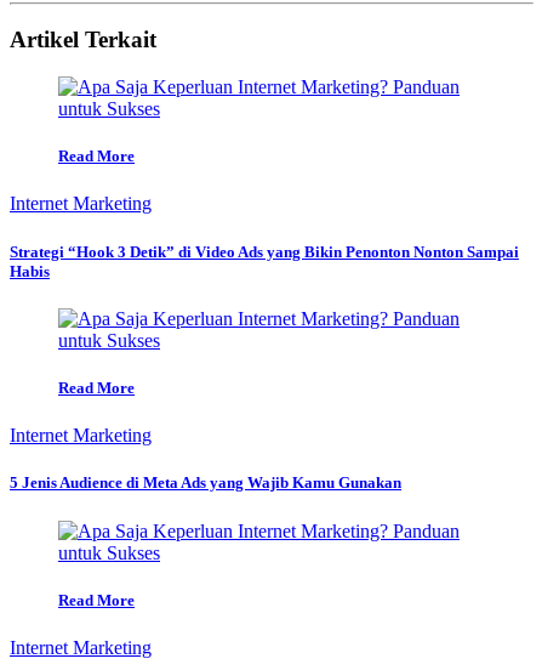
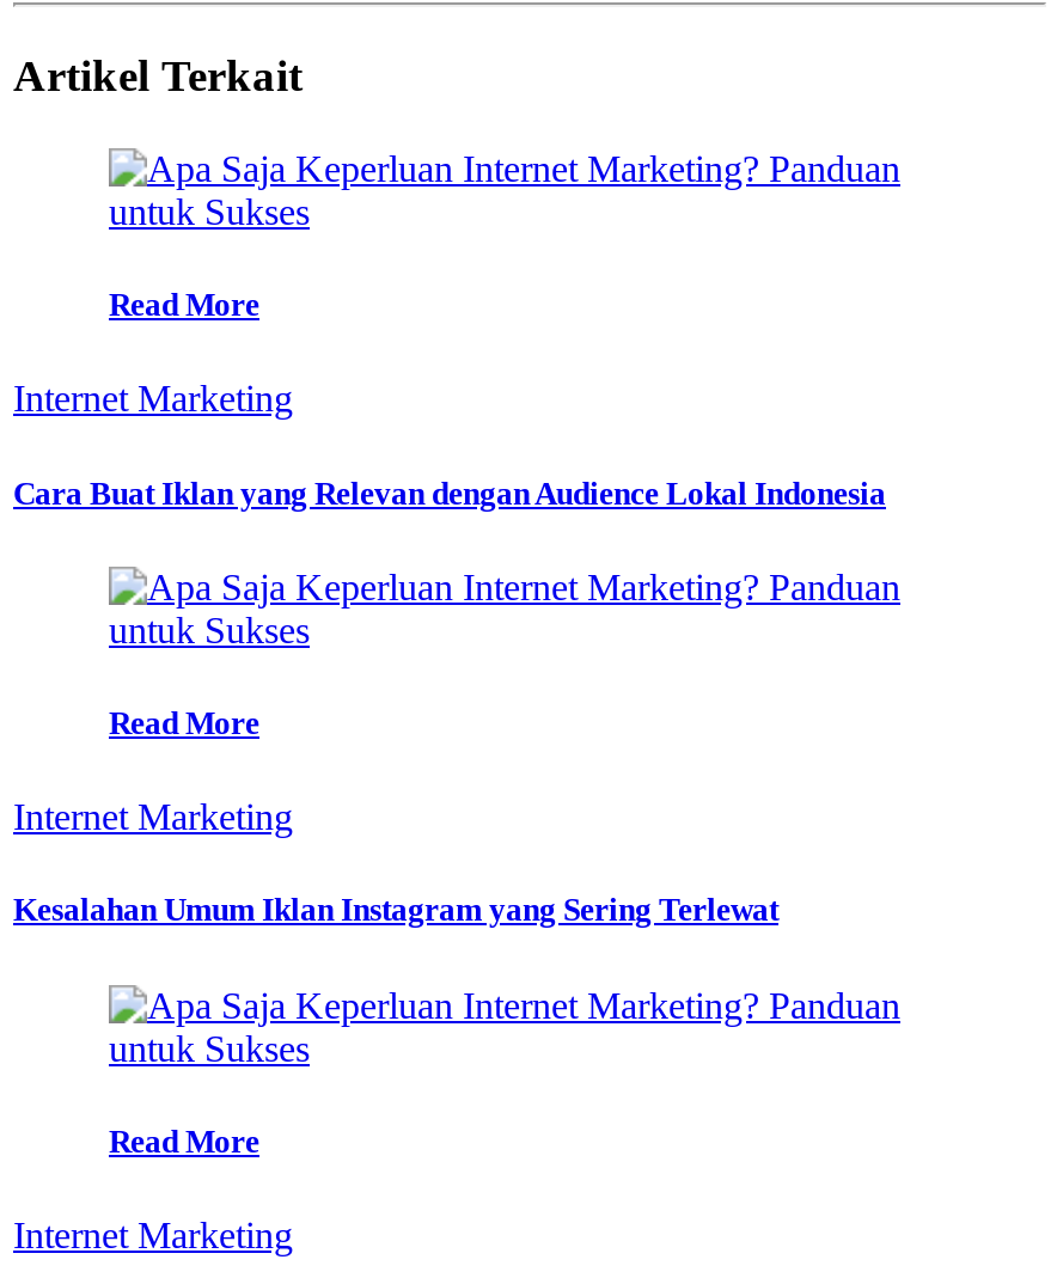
- Strategi “Hook 3 Detik” di Video Ads yang Bikin Penonton Nonton Sampai
- Habis
+ Cara Buat Iklan yang Relevan dengan Audience Lokal Indonesia

- 5 Jenis Audience di Meta Ads yang Wajib Kamu Gunakan
+ Kesalahan Umum Iklan Instagram yang Sering Terlewat
